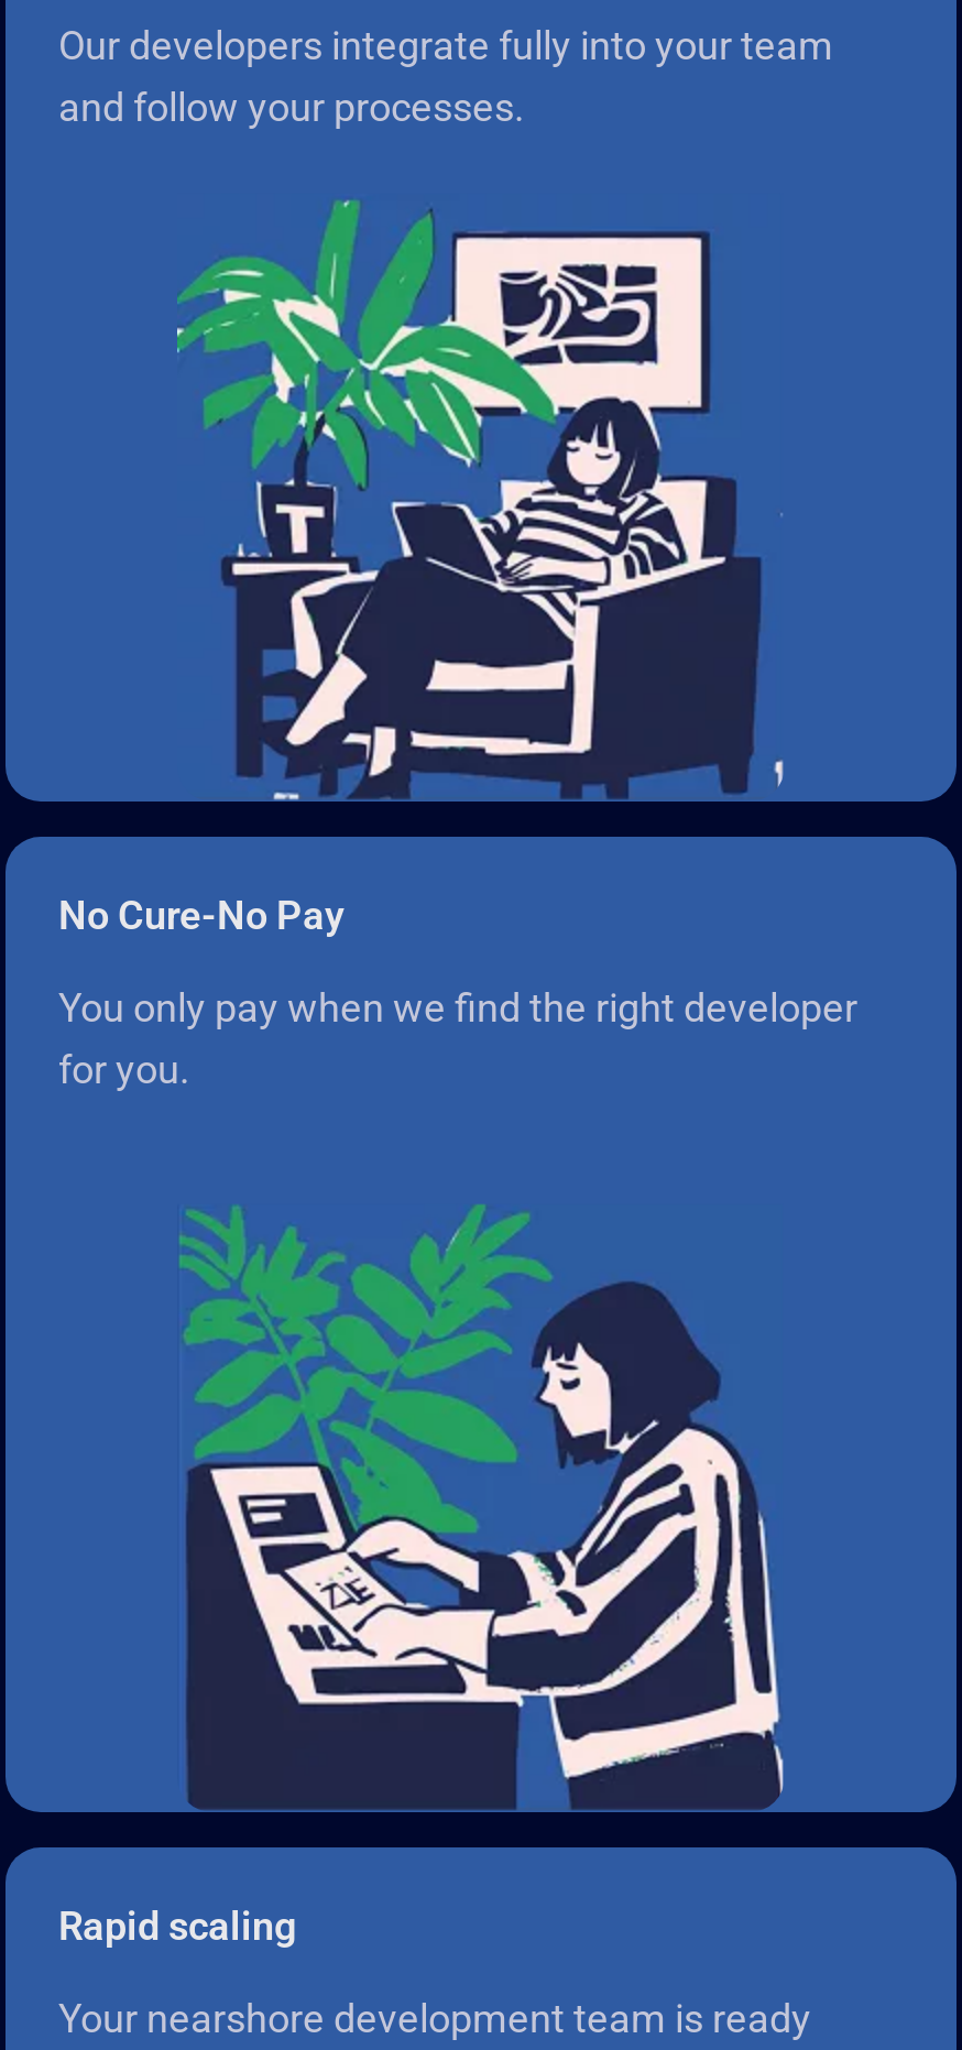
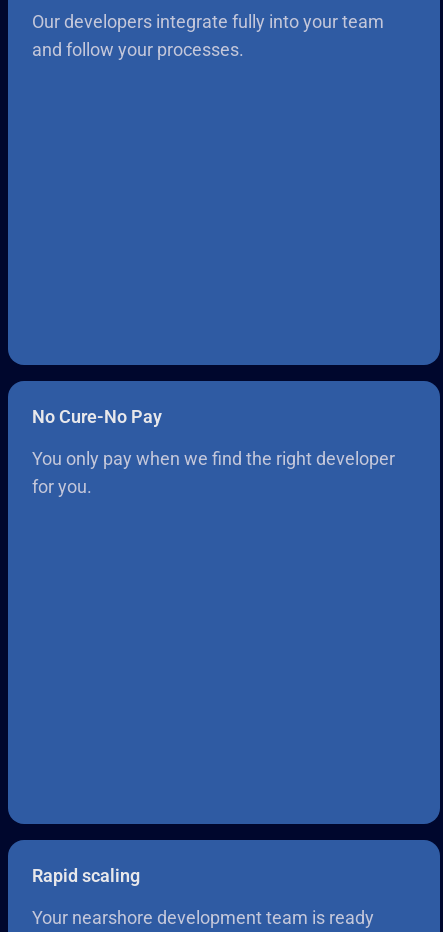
- [image]

- [image]
